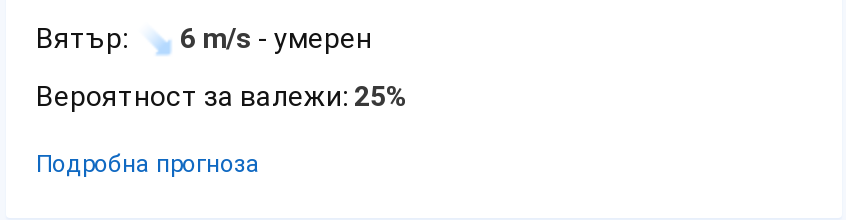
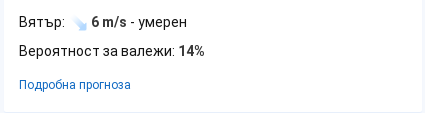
- Вероятност за валежи: 25%
+ Вероятност за валежи: 14%
